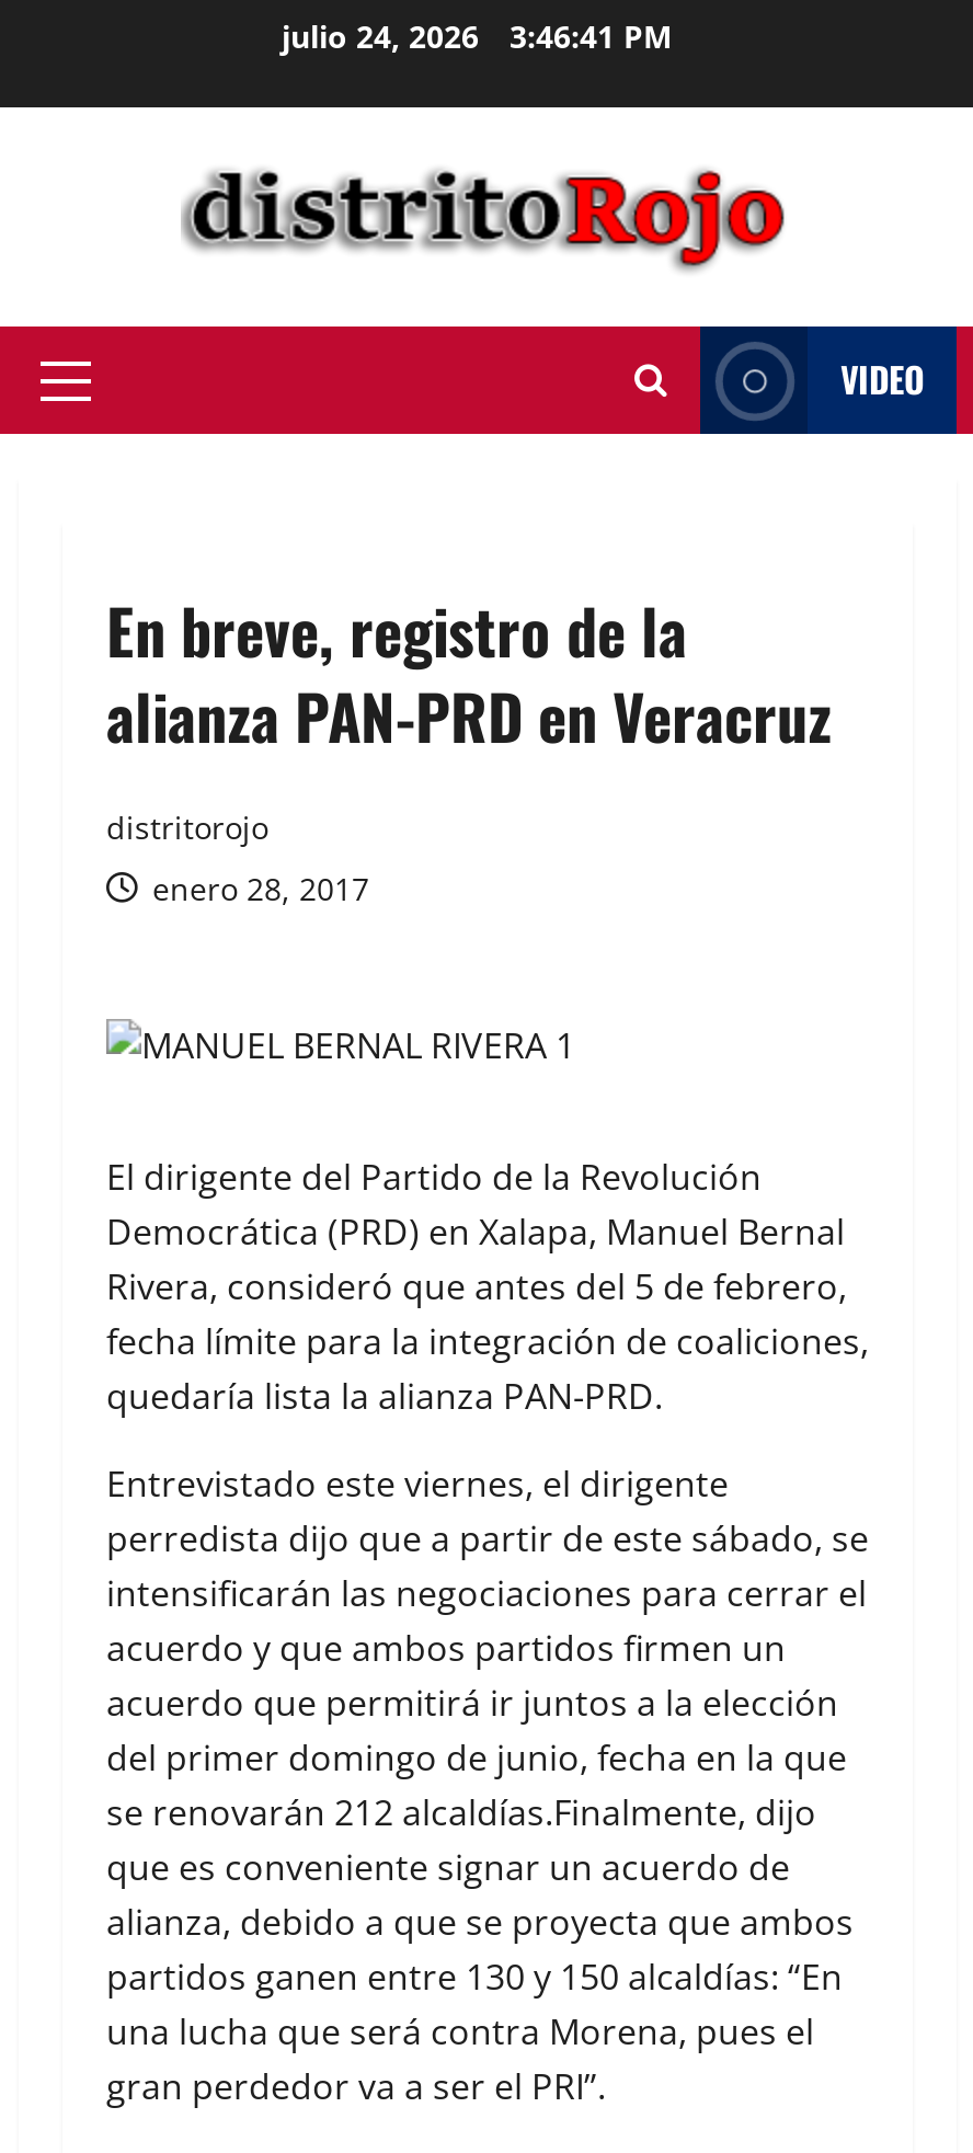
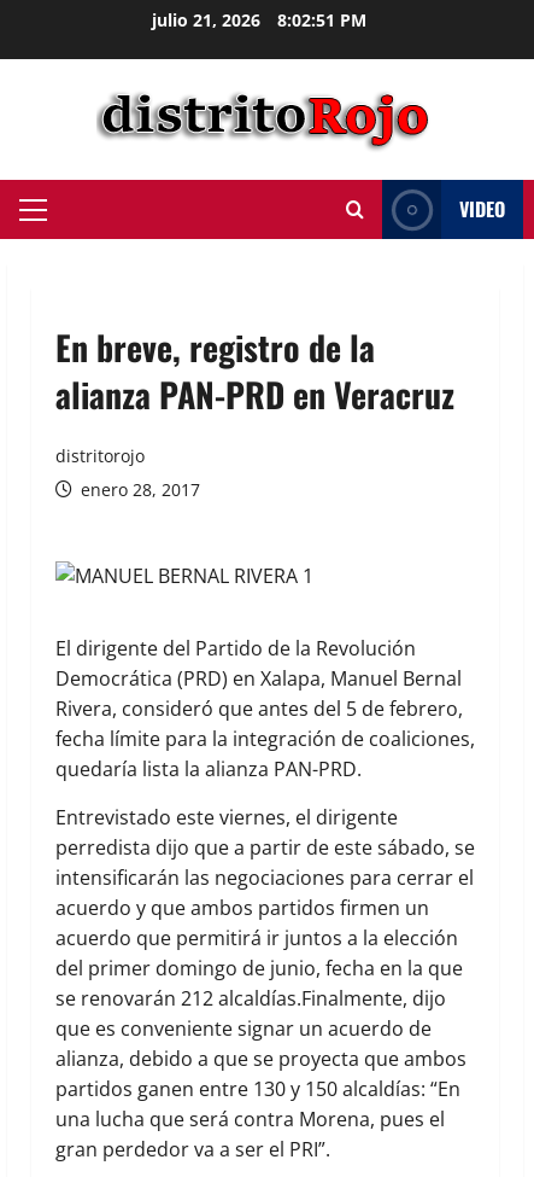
- julio 24, 2026 3:46:41 PM
+ julio 21, 2026 8:02:51 PM
